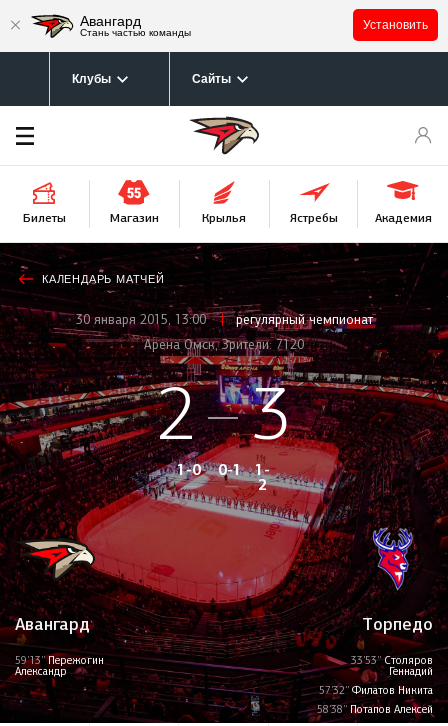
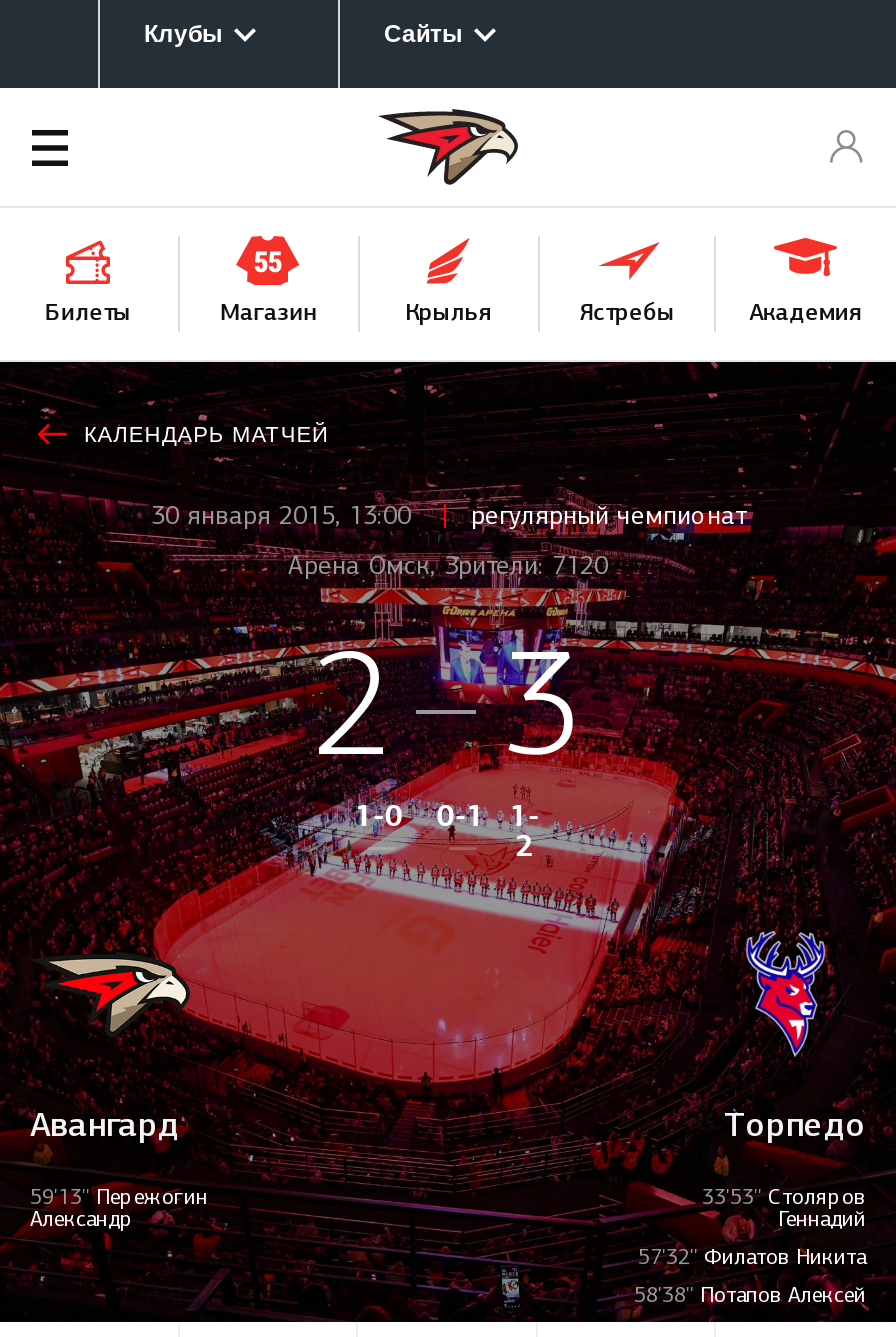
- Авангард
- Стань частью команды

- Установить
